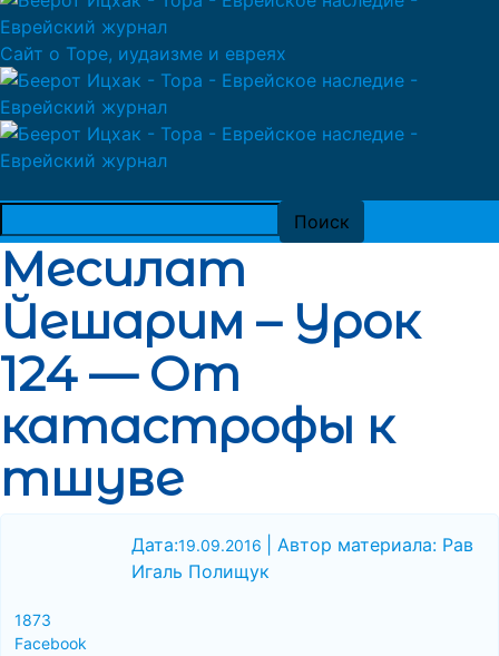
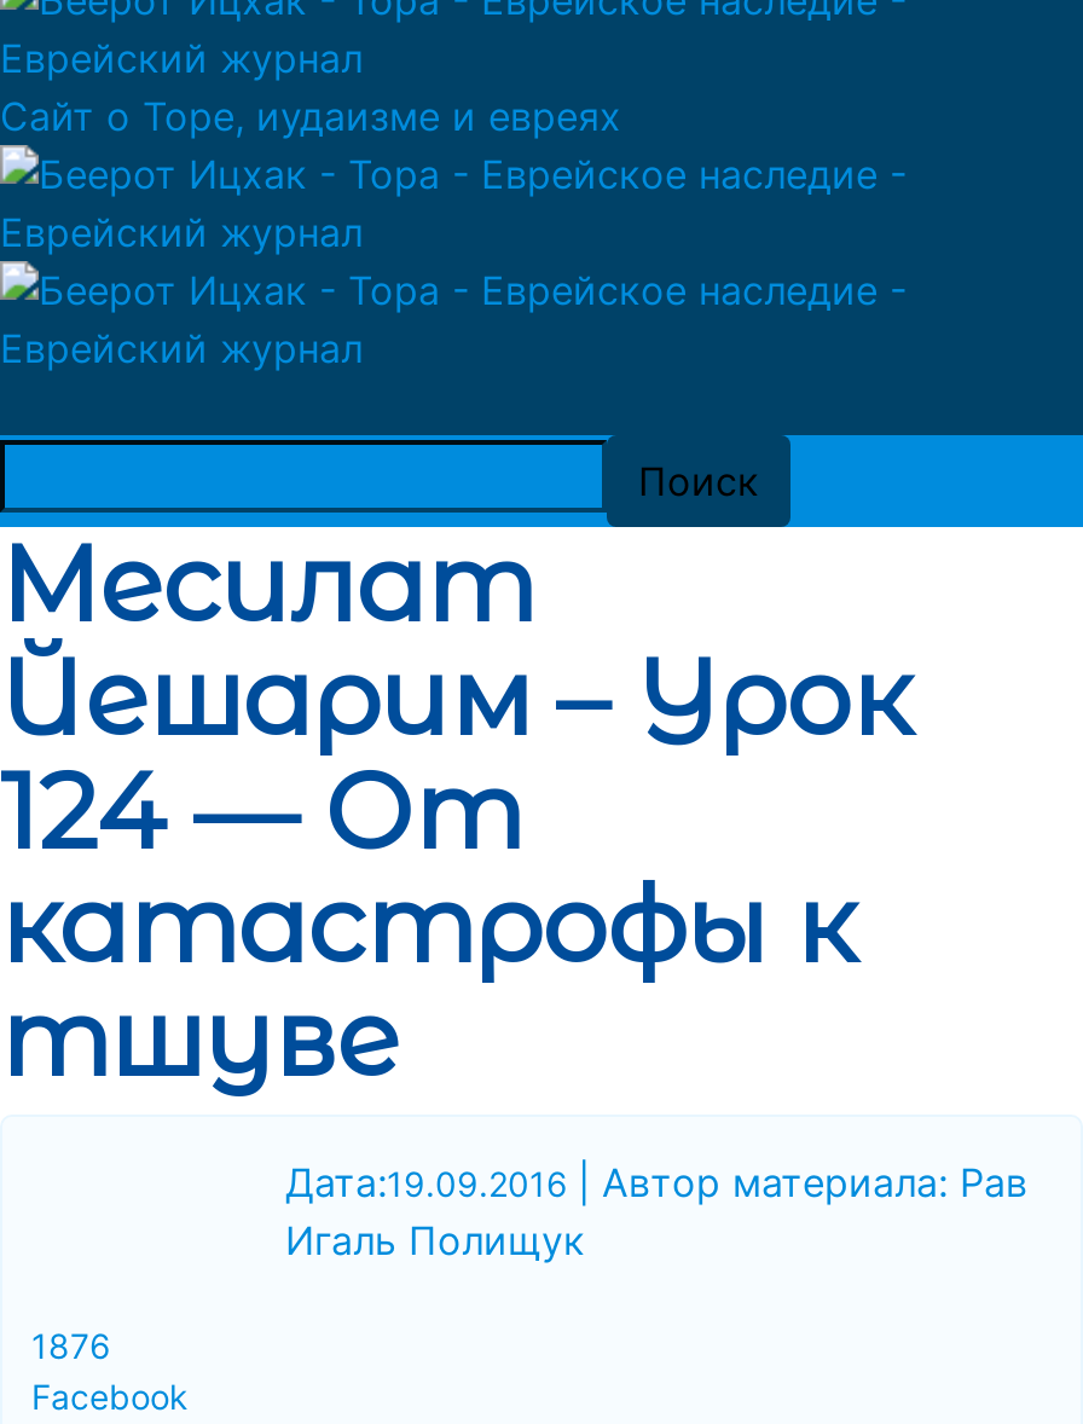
- 1873
+ 1876
